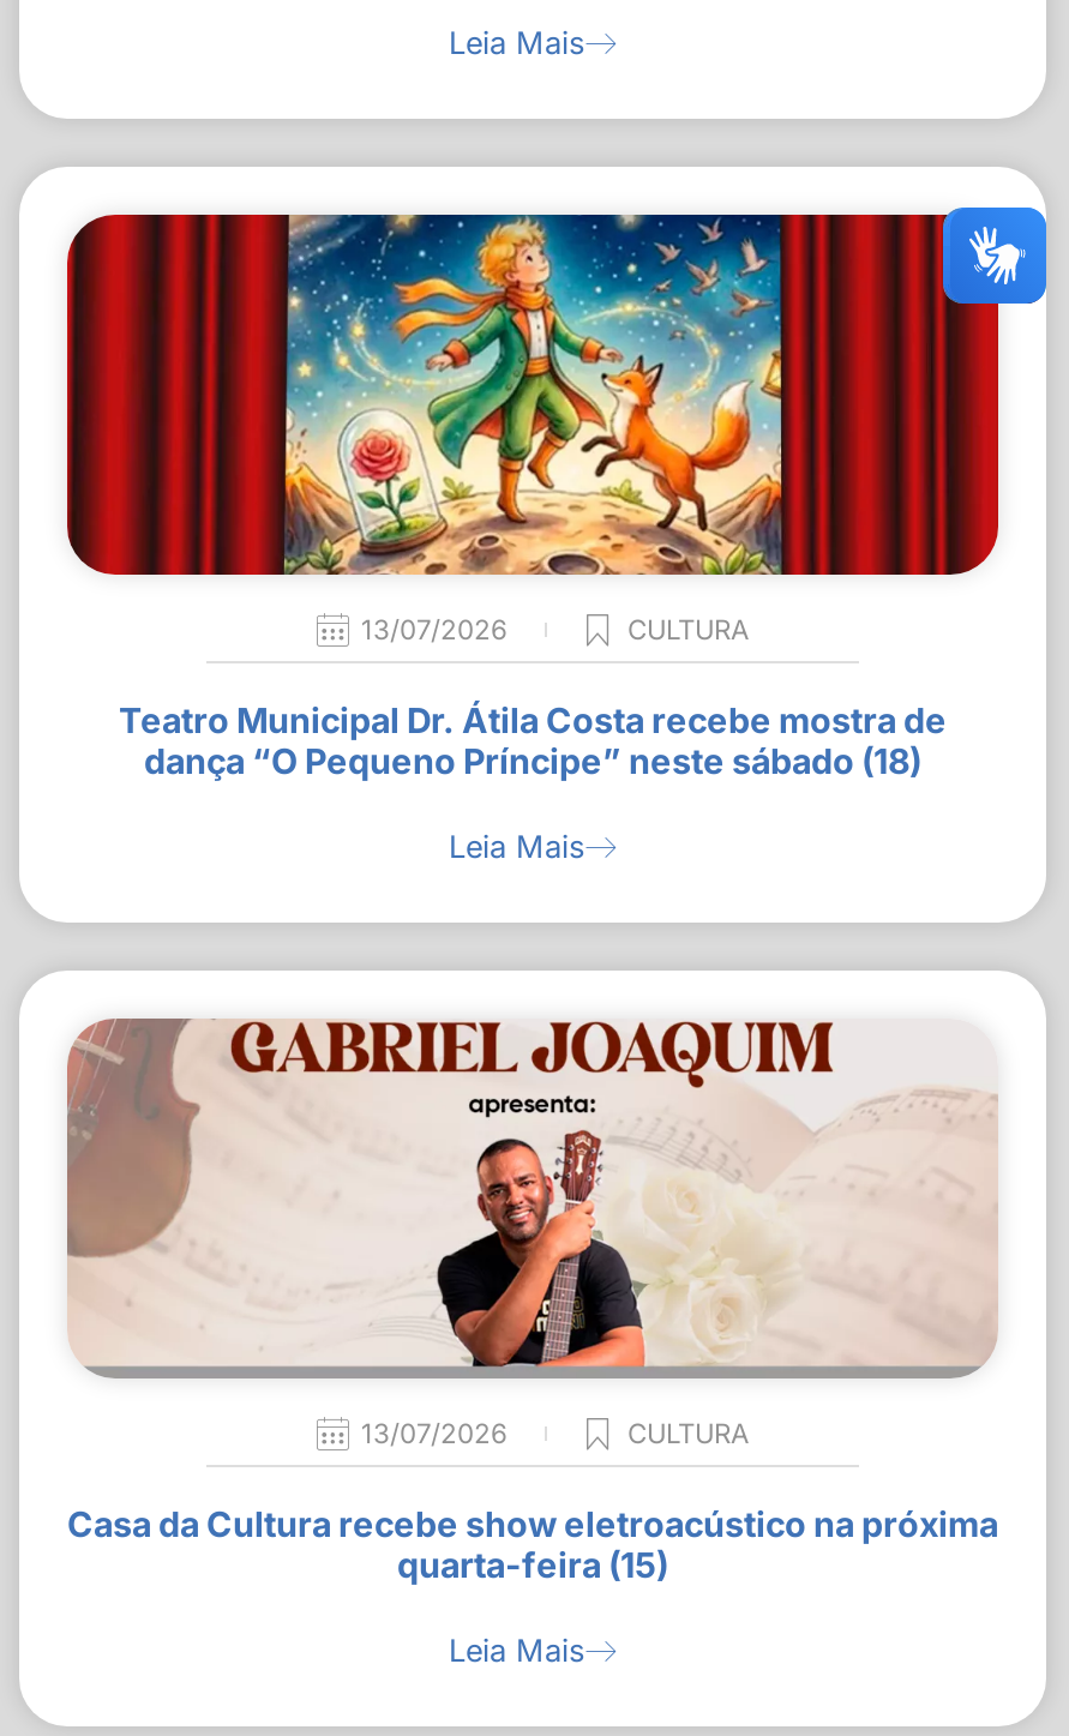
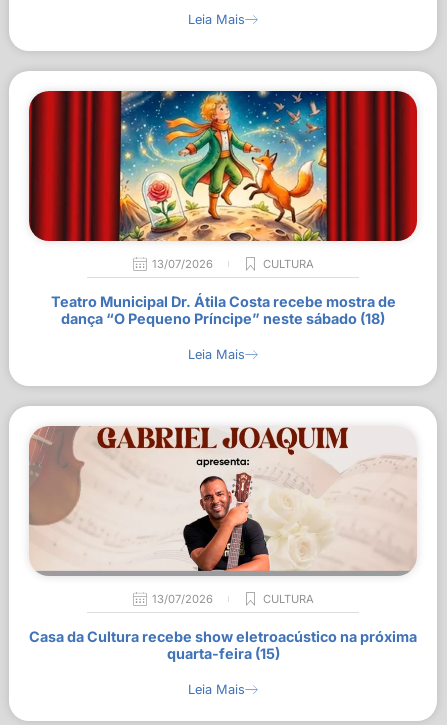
- [image]
+ [image]
